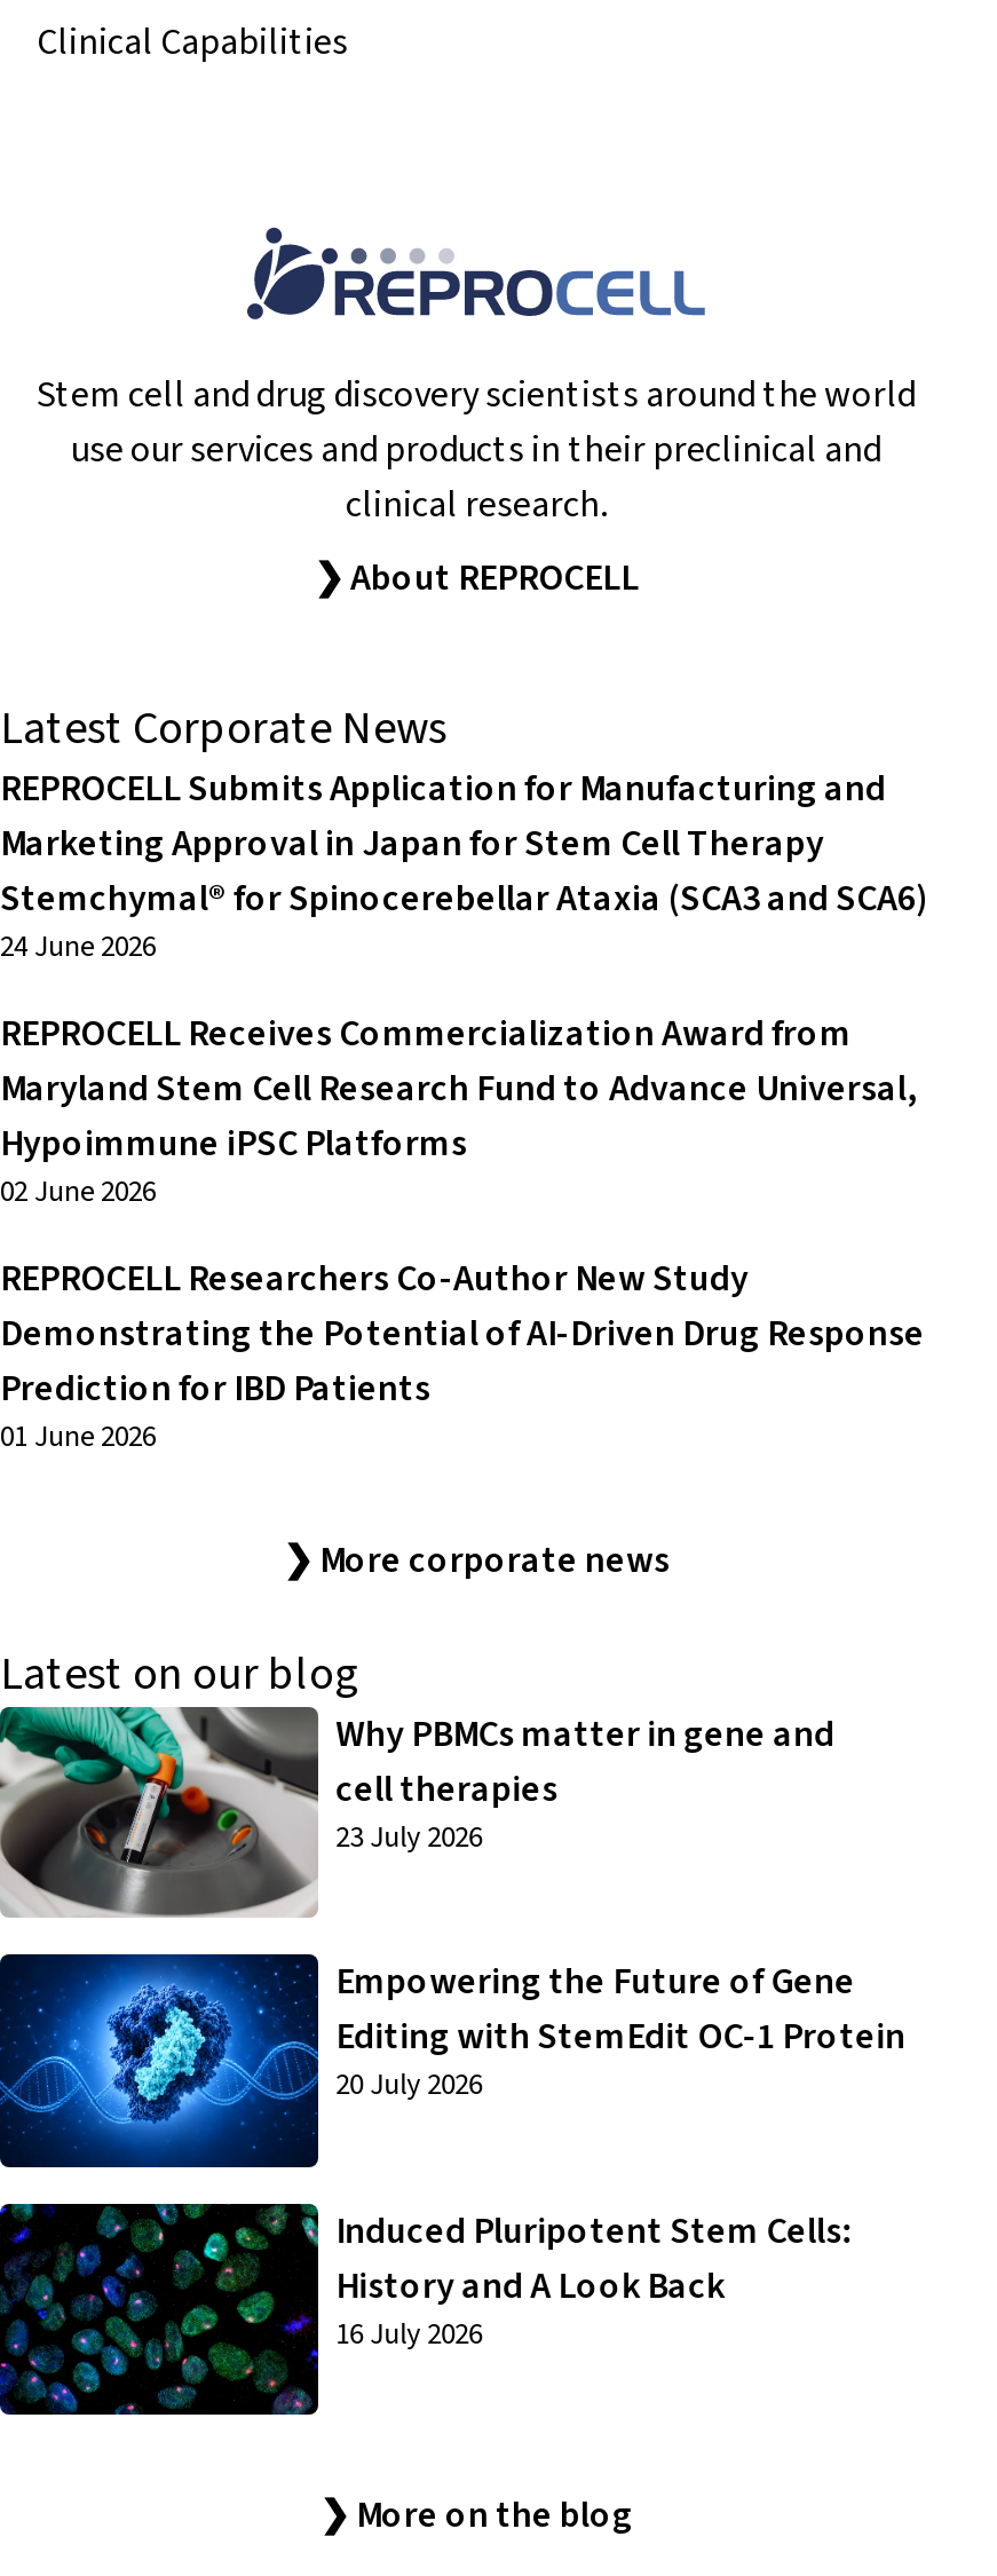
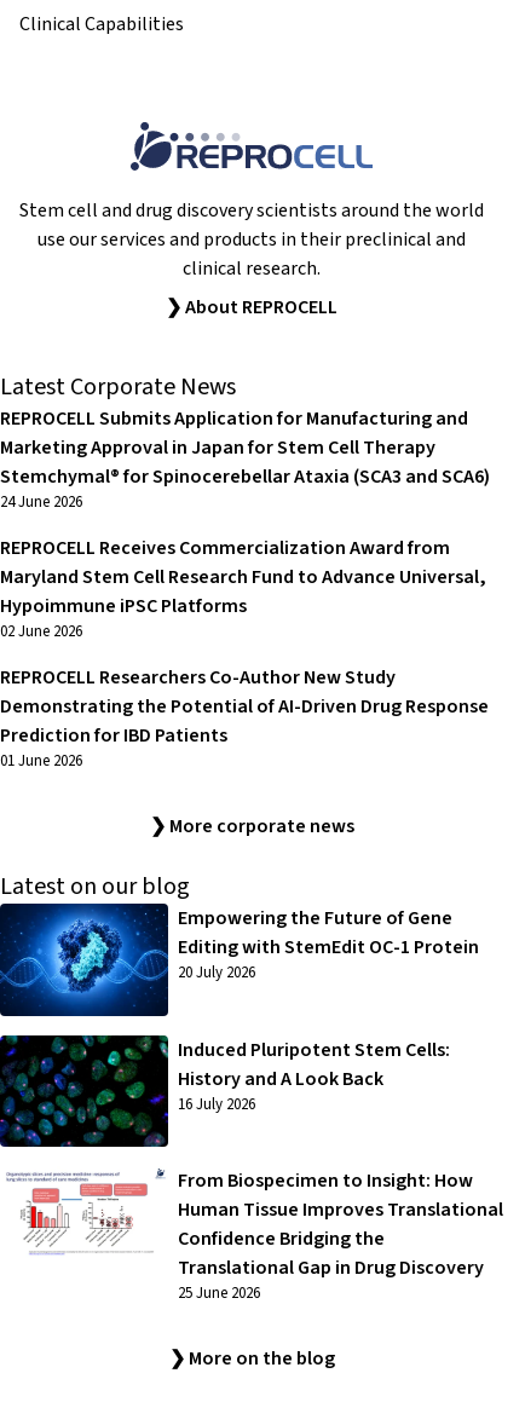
- [image]
- Why PBMCs matter in gene and
- cell therapies
- 23 July 2026

moved up: [image] | Empowering the Future of Gene | Editing with StemEdit OC-1 Protein | 20 July 2026 | Induced Pluripotent Stem Cells: | History and A Look Back | 16 July 2026

+ [image]
+ From Biospecimen to Insight: How
+ Human Tissue Improves Translational
+ Confidence Bridging the
+ Translational Gap in Drug Discovery
+ 25 June 2026
